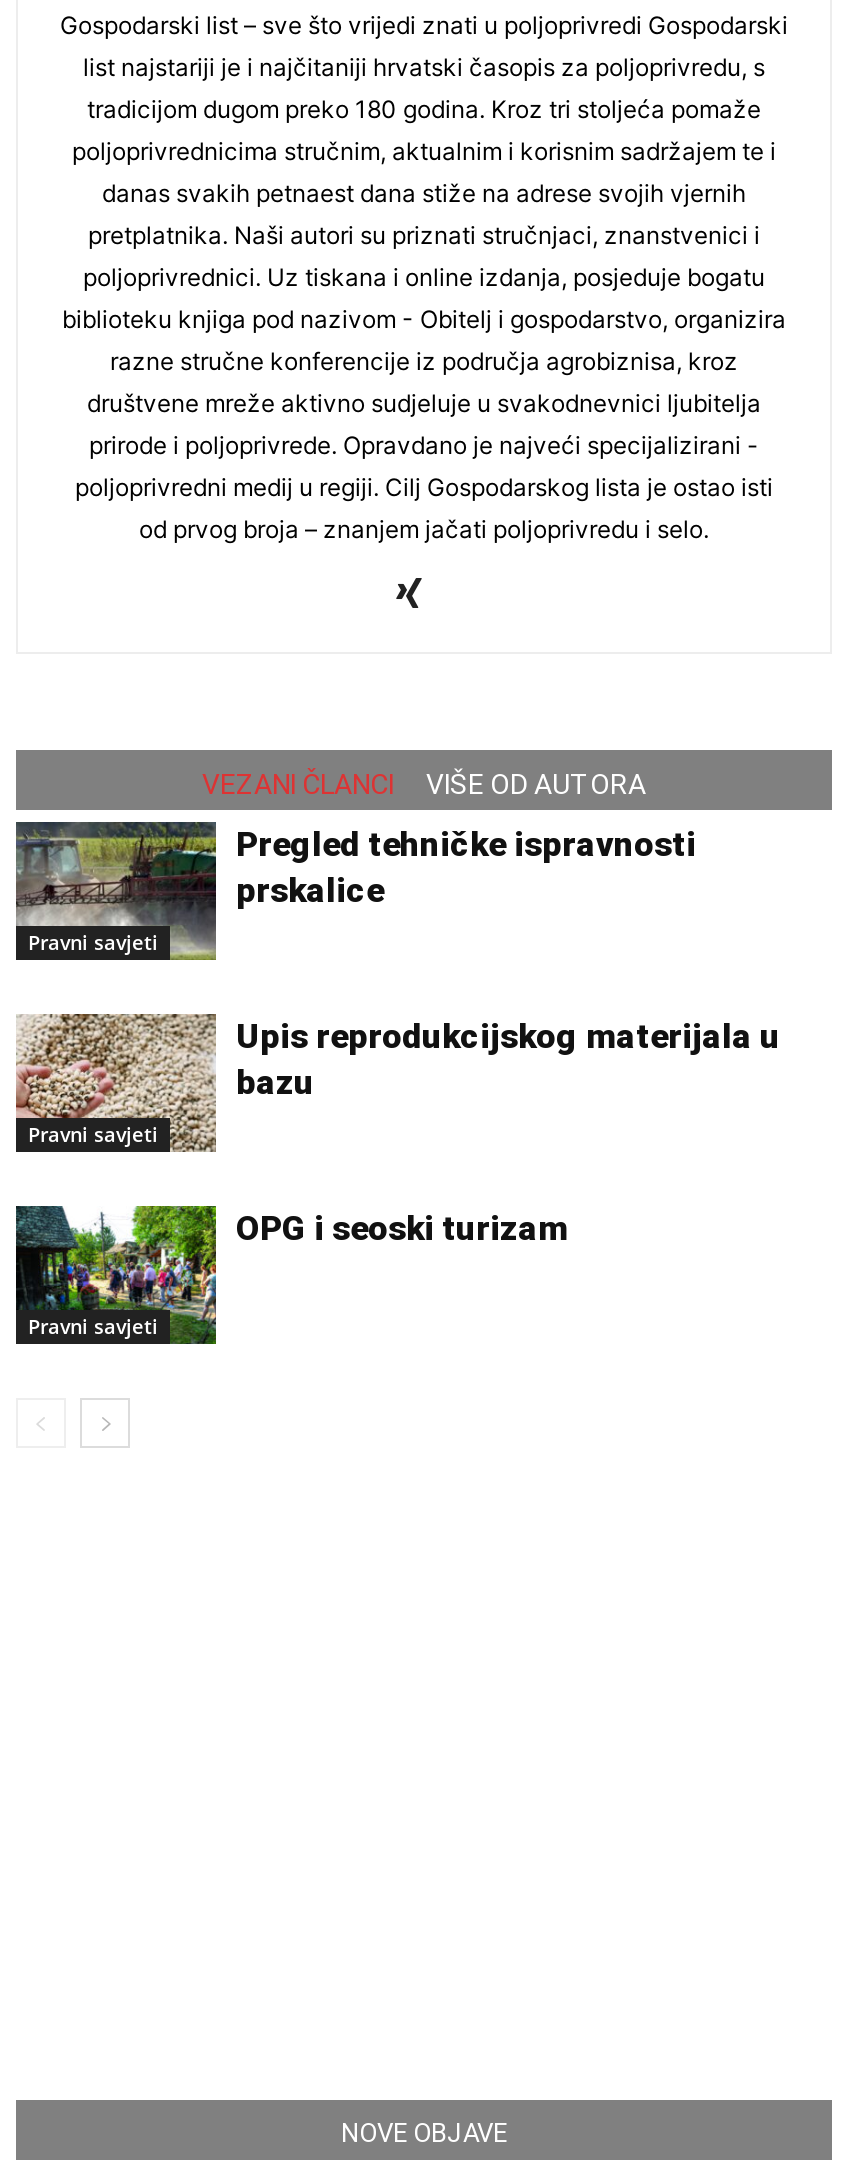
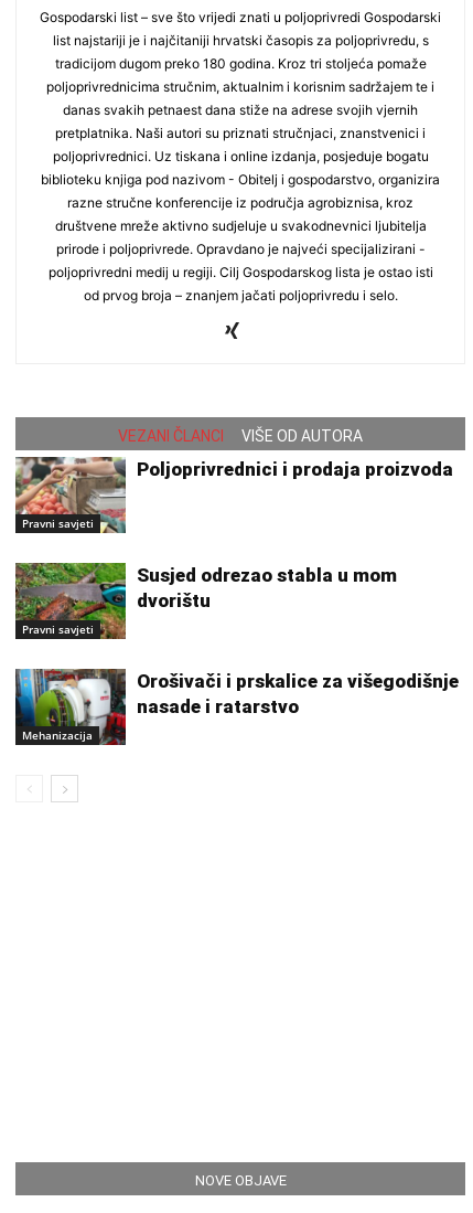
- [image]
- Pregled tehničke ispravnosti
- prskalice
+ [image]
+ Poljoprivrednici i prodaja proizvoda

- [image]
- Upis reprodukcijskog materijala u
- bazu
+ [image]
+ Susjed odrezao stabla u mom
+ dvorištu

- [image]
- Pravni savjeti
+ [image]
+ Mehanizacija

- OPG i seoski turizam
+ Orošivači i prskalice za višegodišnje
+ nasade i ratarstvo
